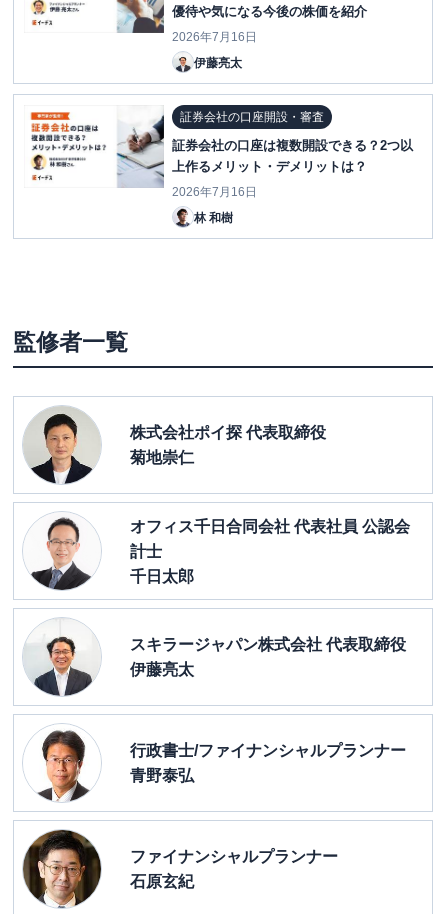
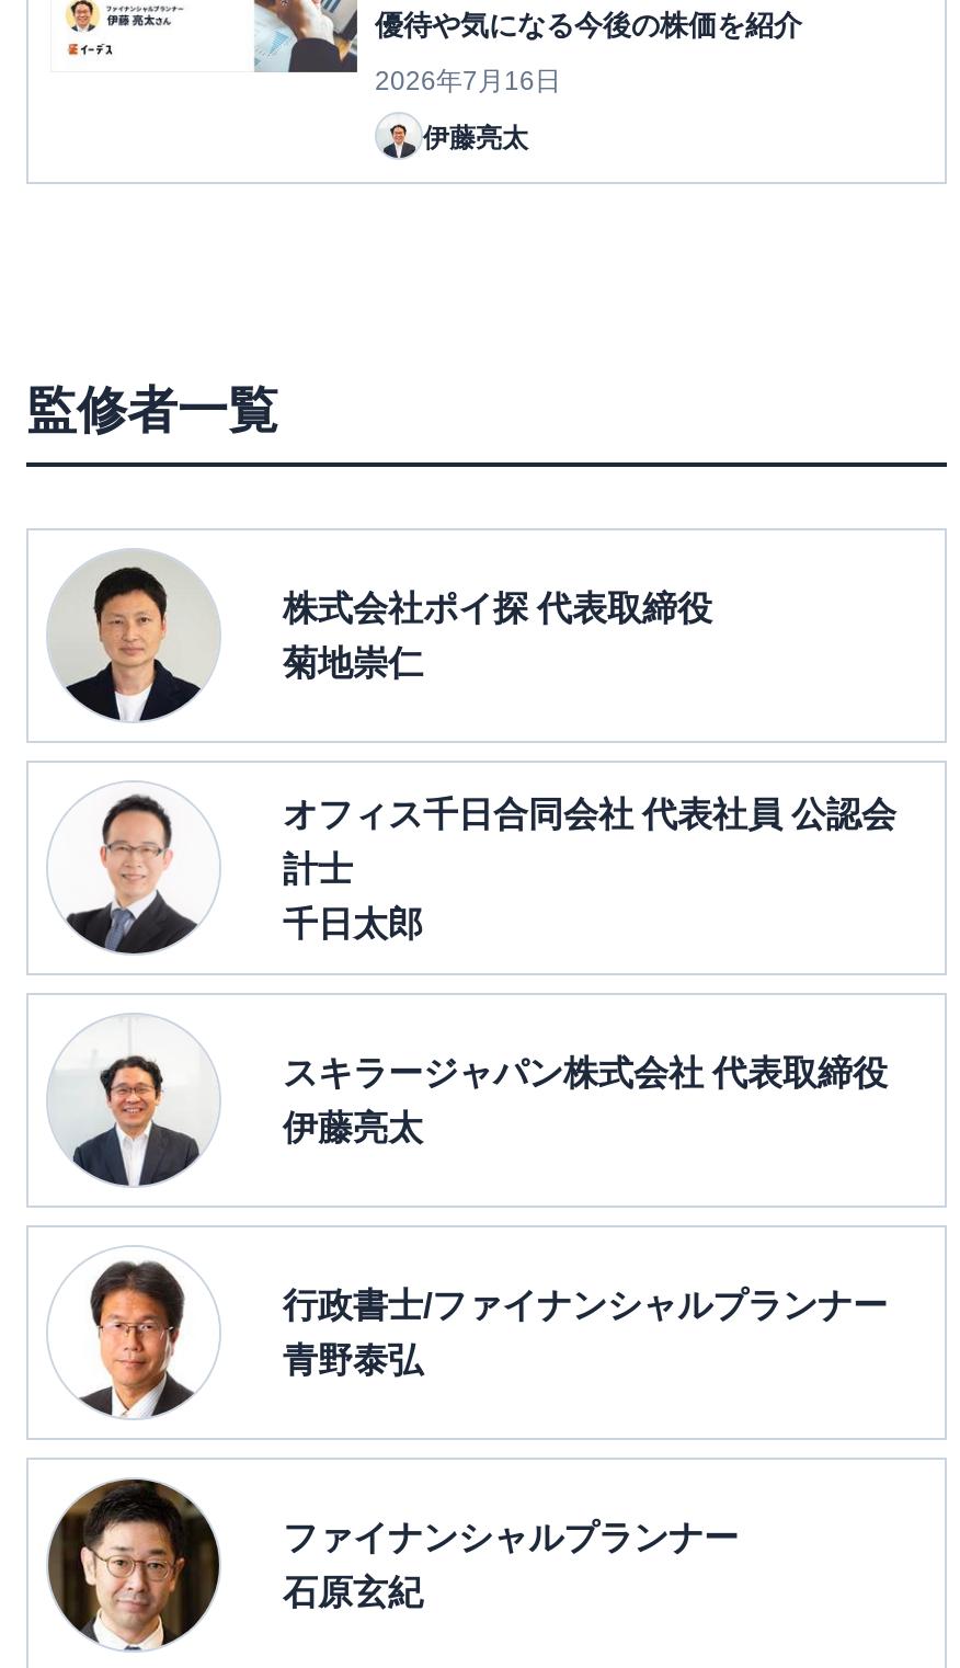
- [image]

- [image]
- 証券会社の口座開設・審査
- 証券会社の口座は複数開設できる？2つ以
- 上作るメリット・デメリットは？
- 2026年7月16日
- 林 和樹
